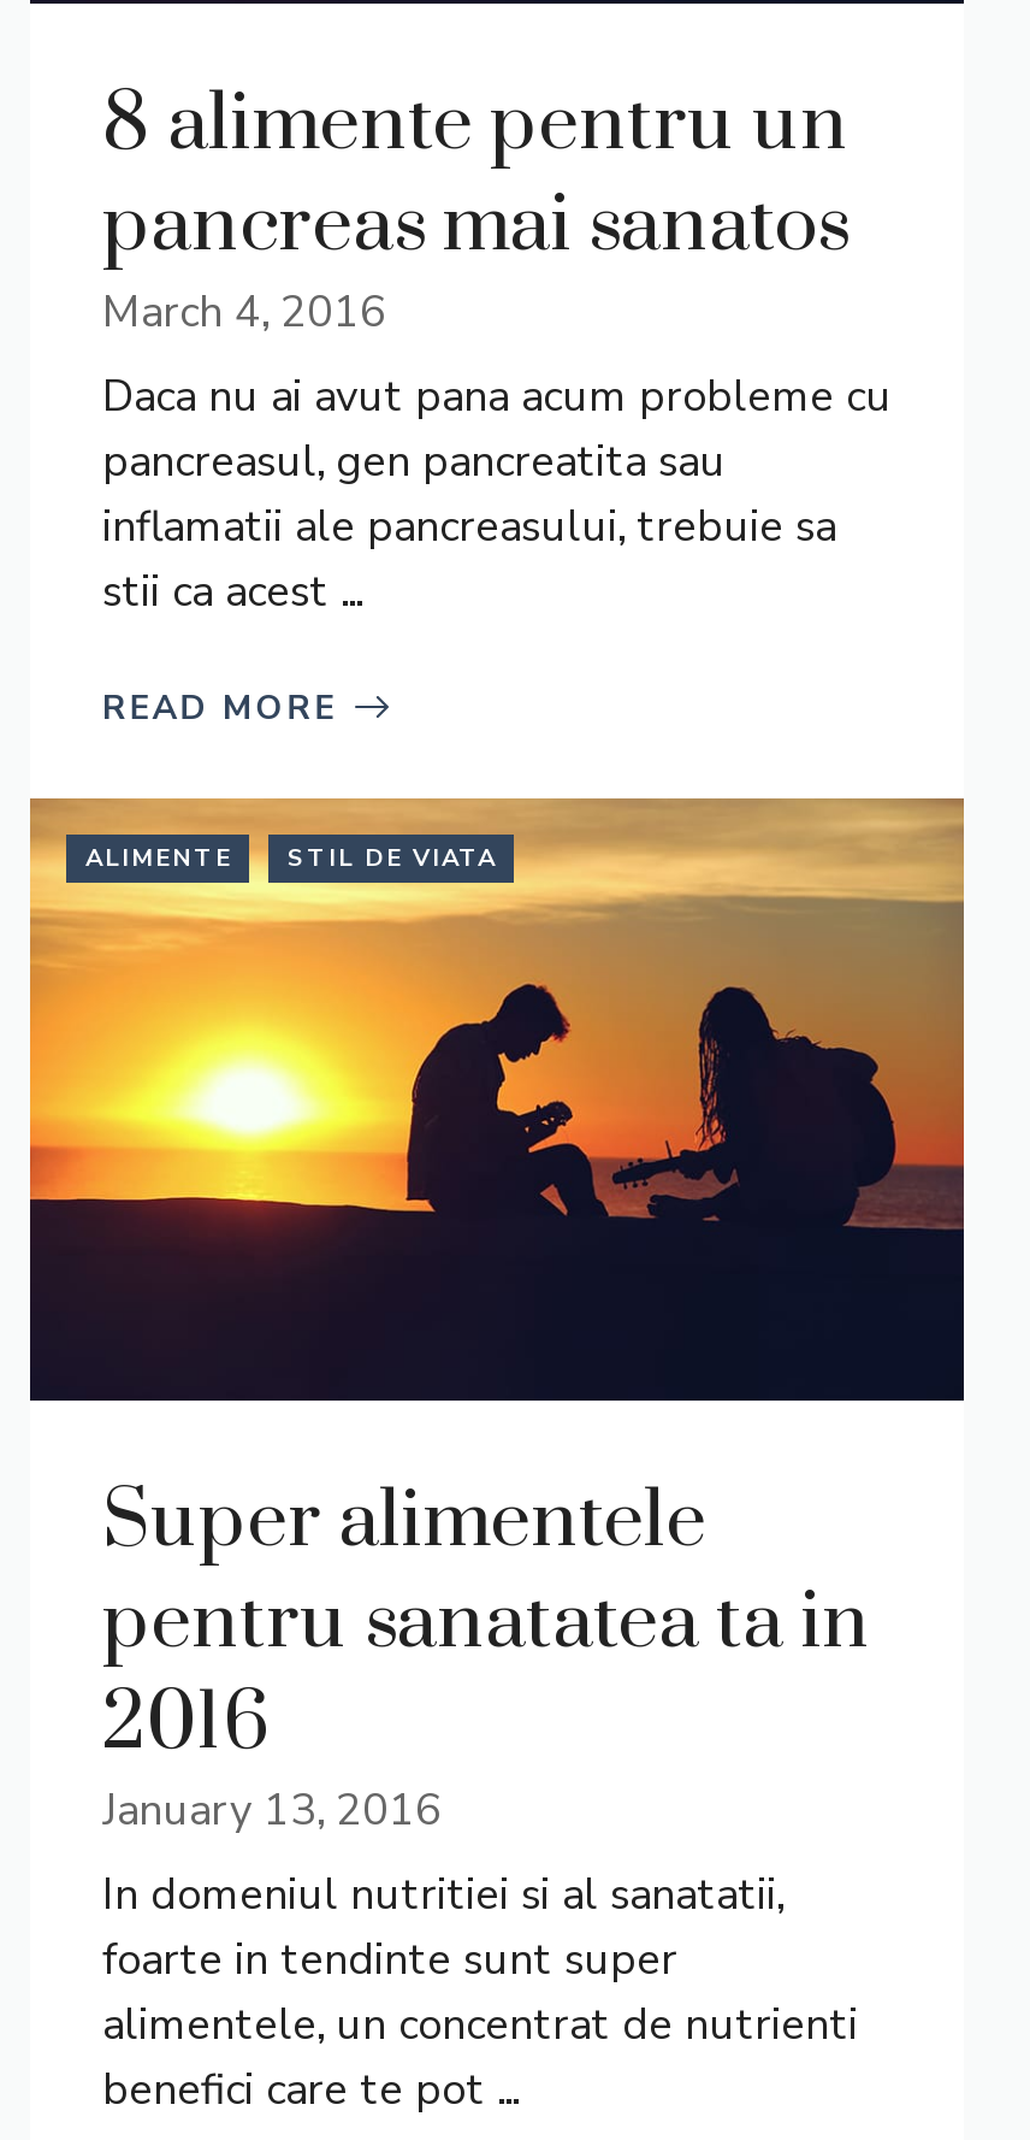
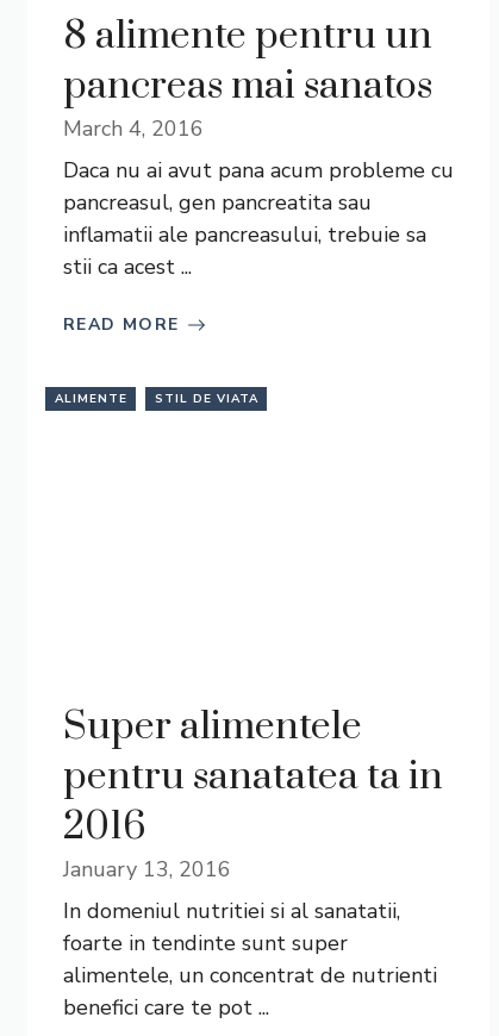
- [image]
